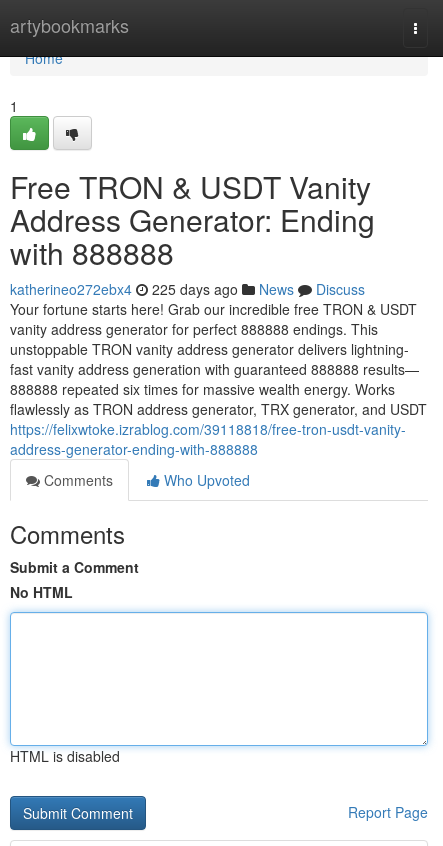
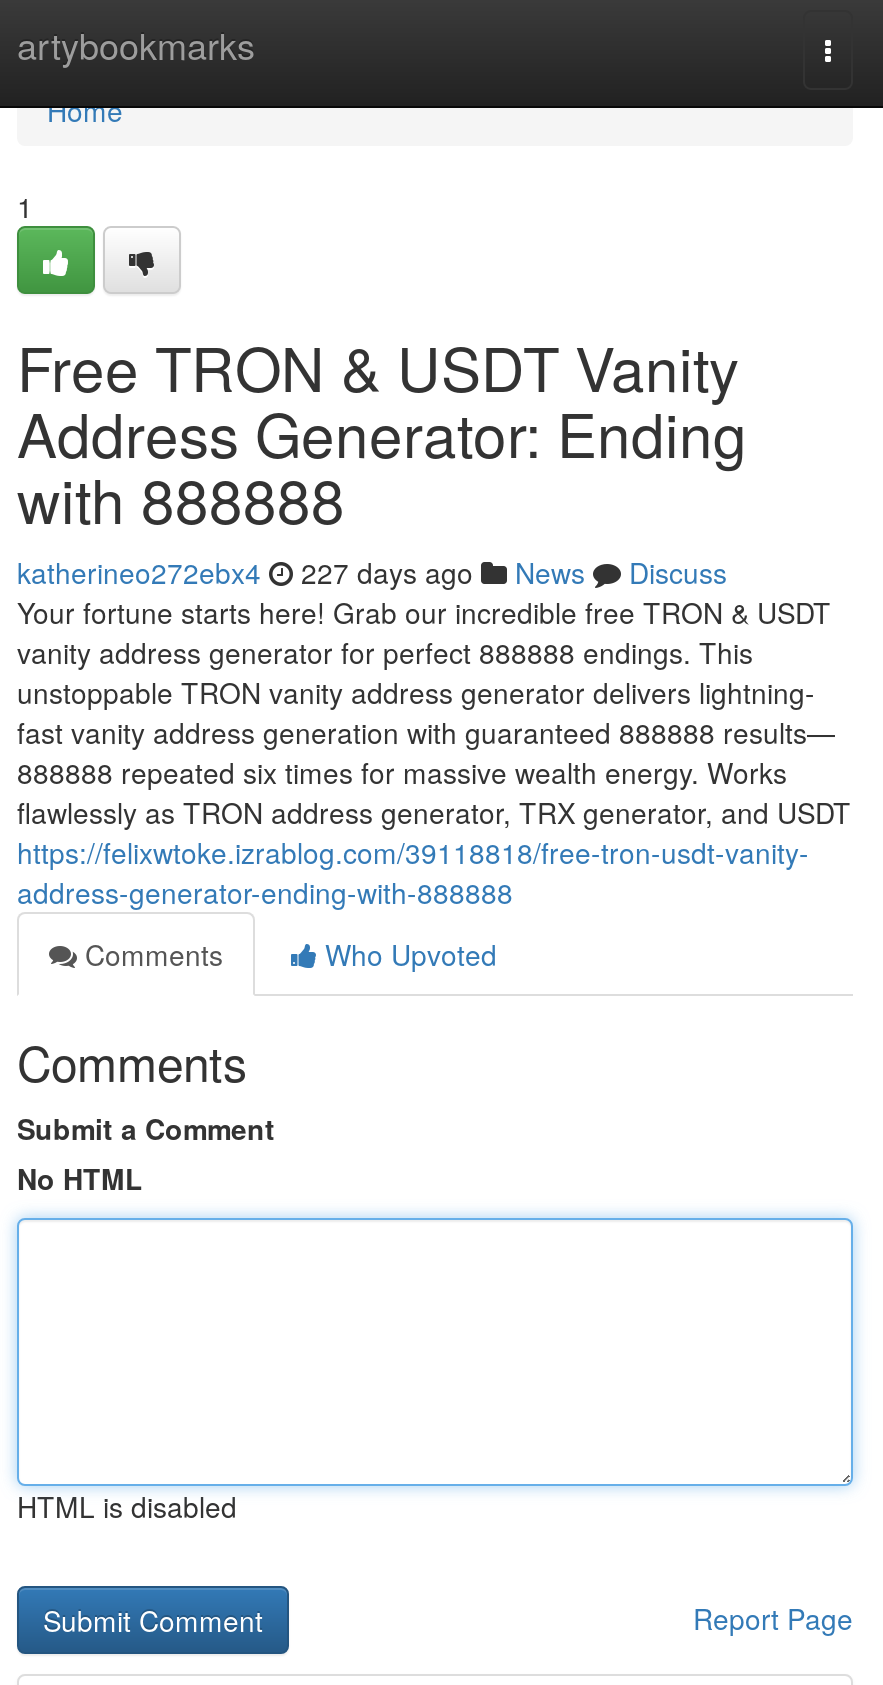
- katherineo272ebx4 225 days ago News Discuss
+ katherineo272ebx4 227 days ago News Discuss
